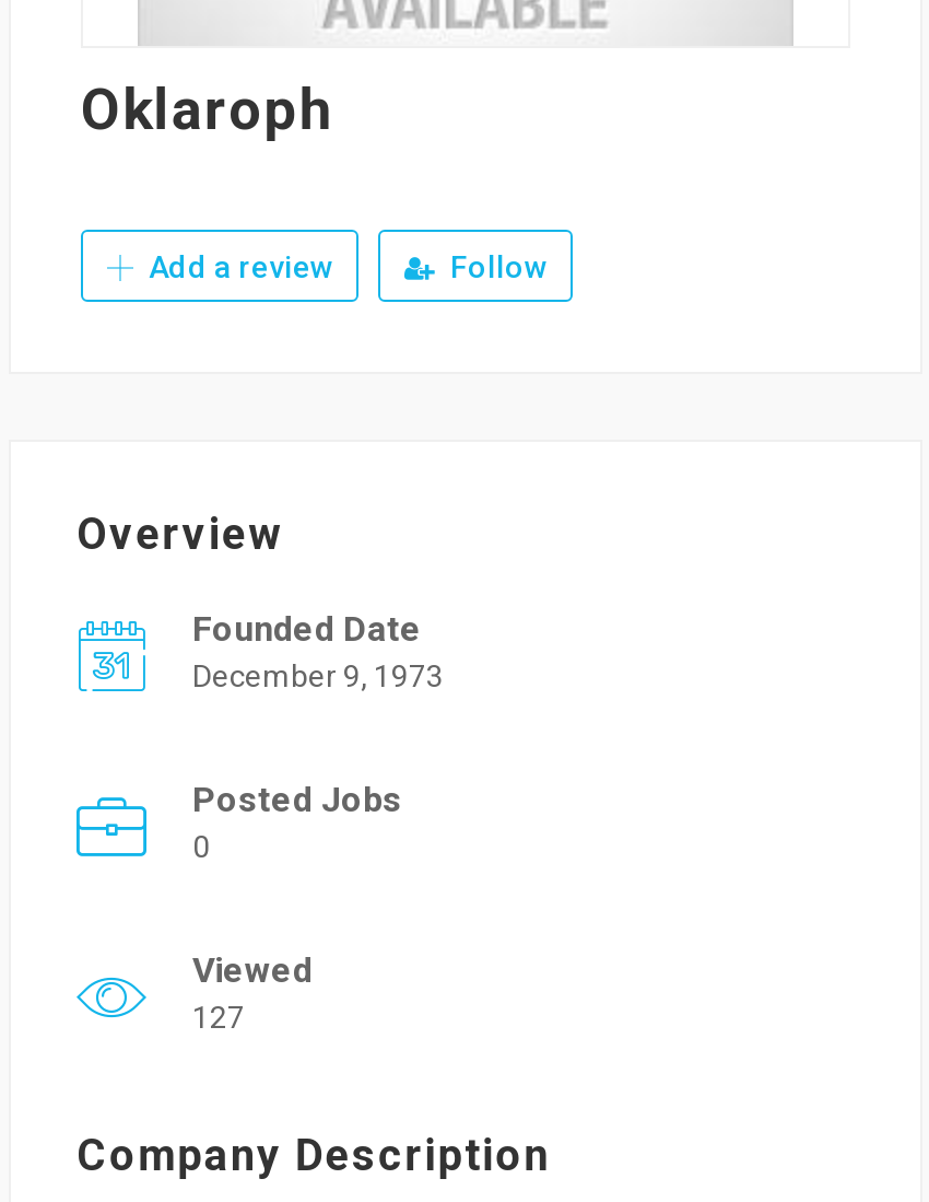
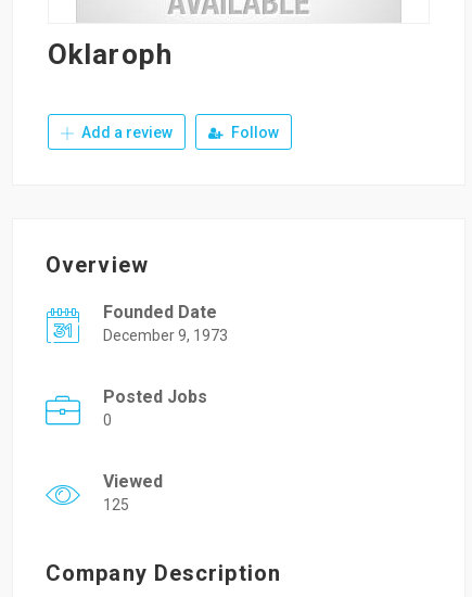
- 127
+ 125
